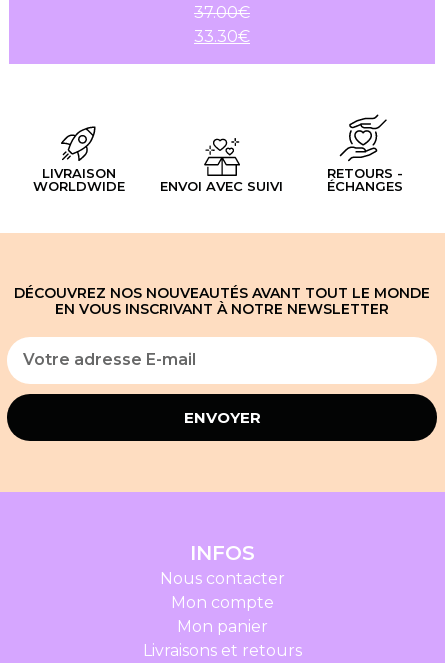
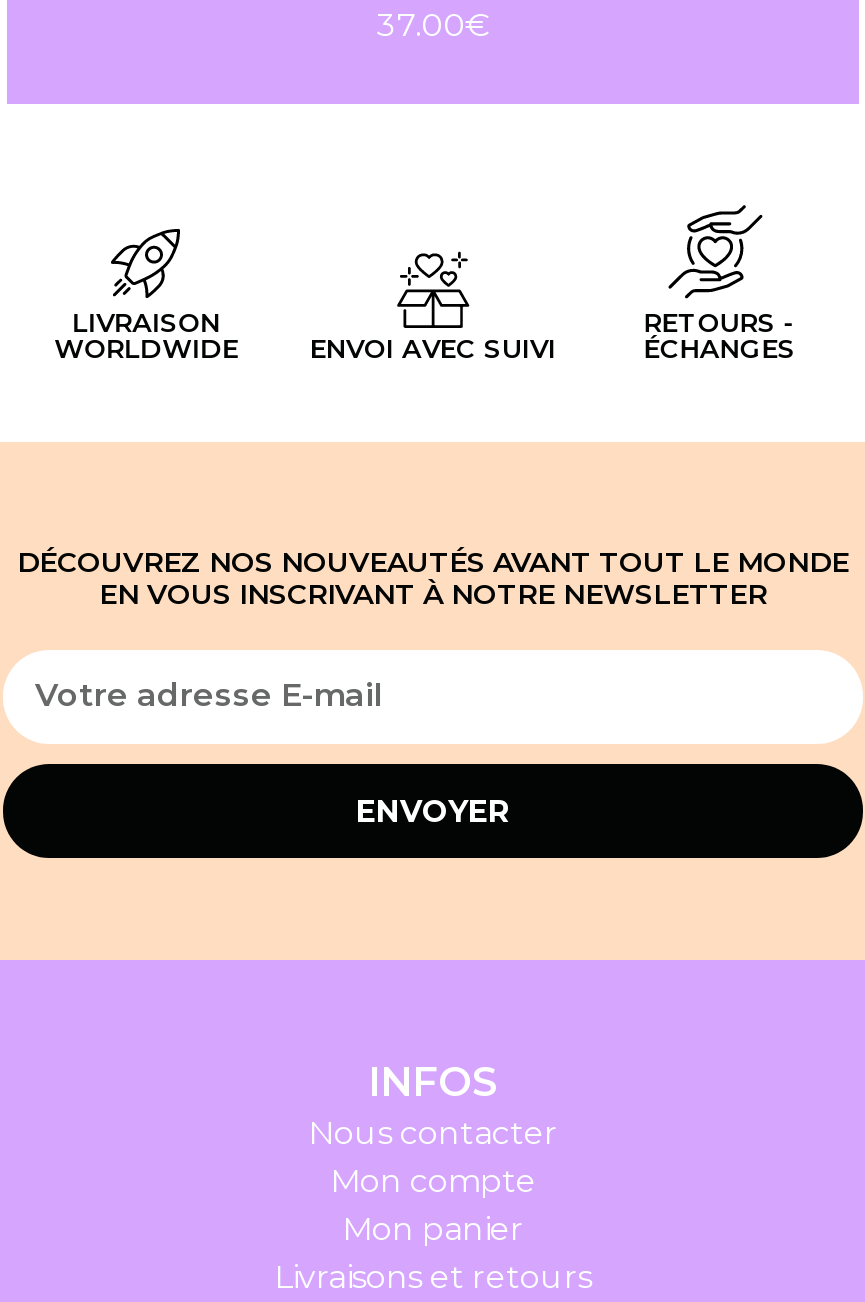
- 33.30€
